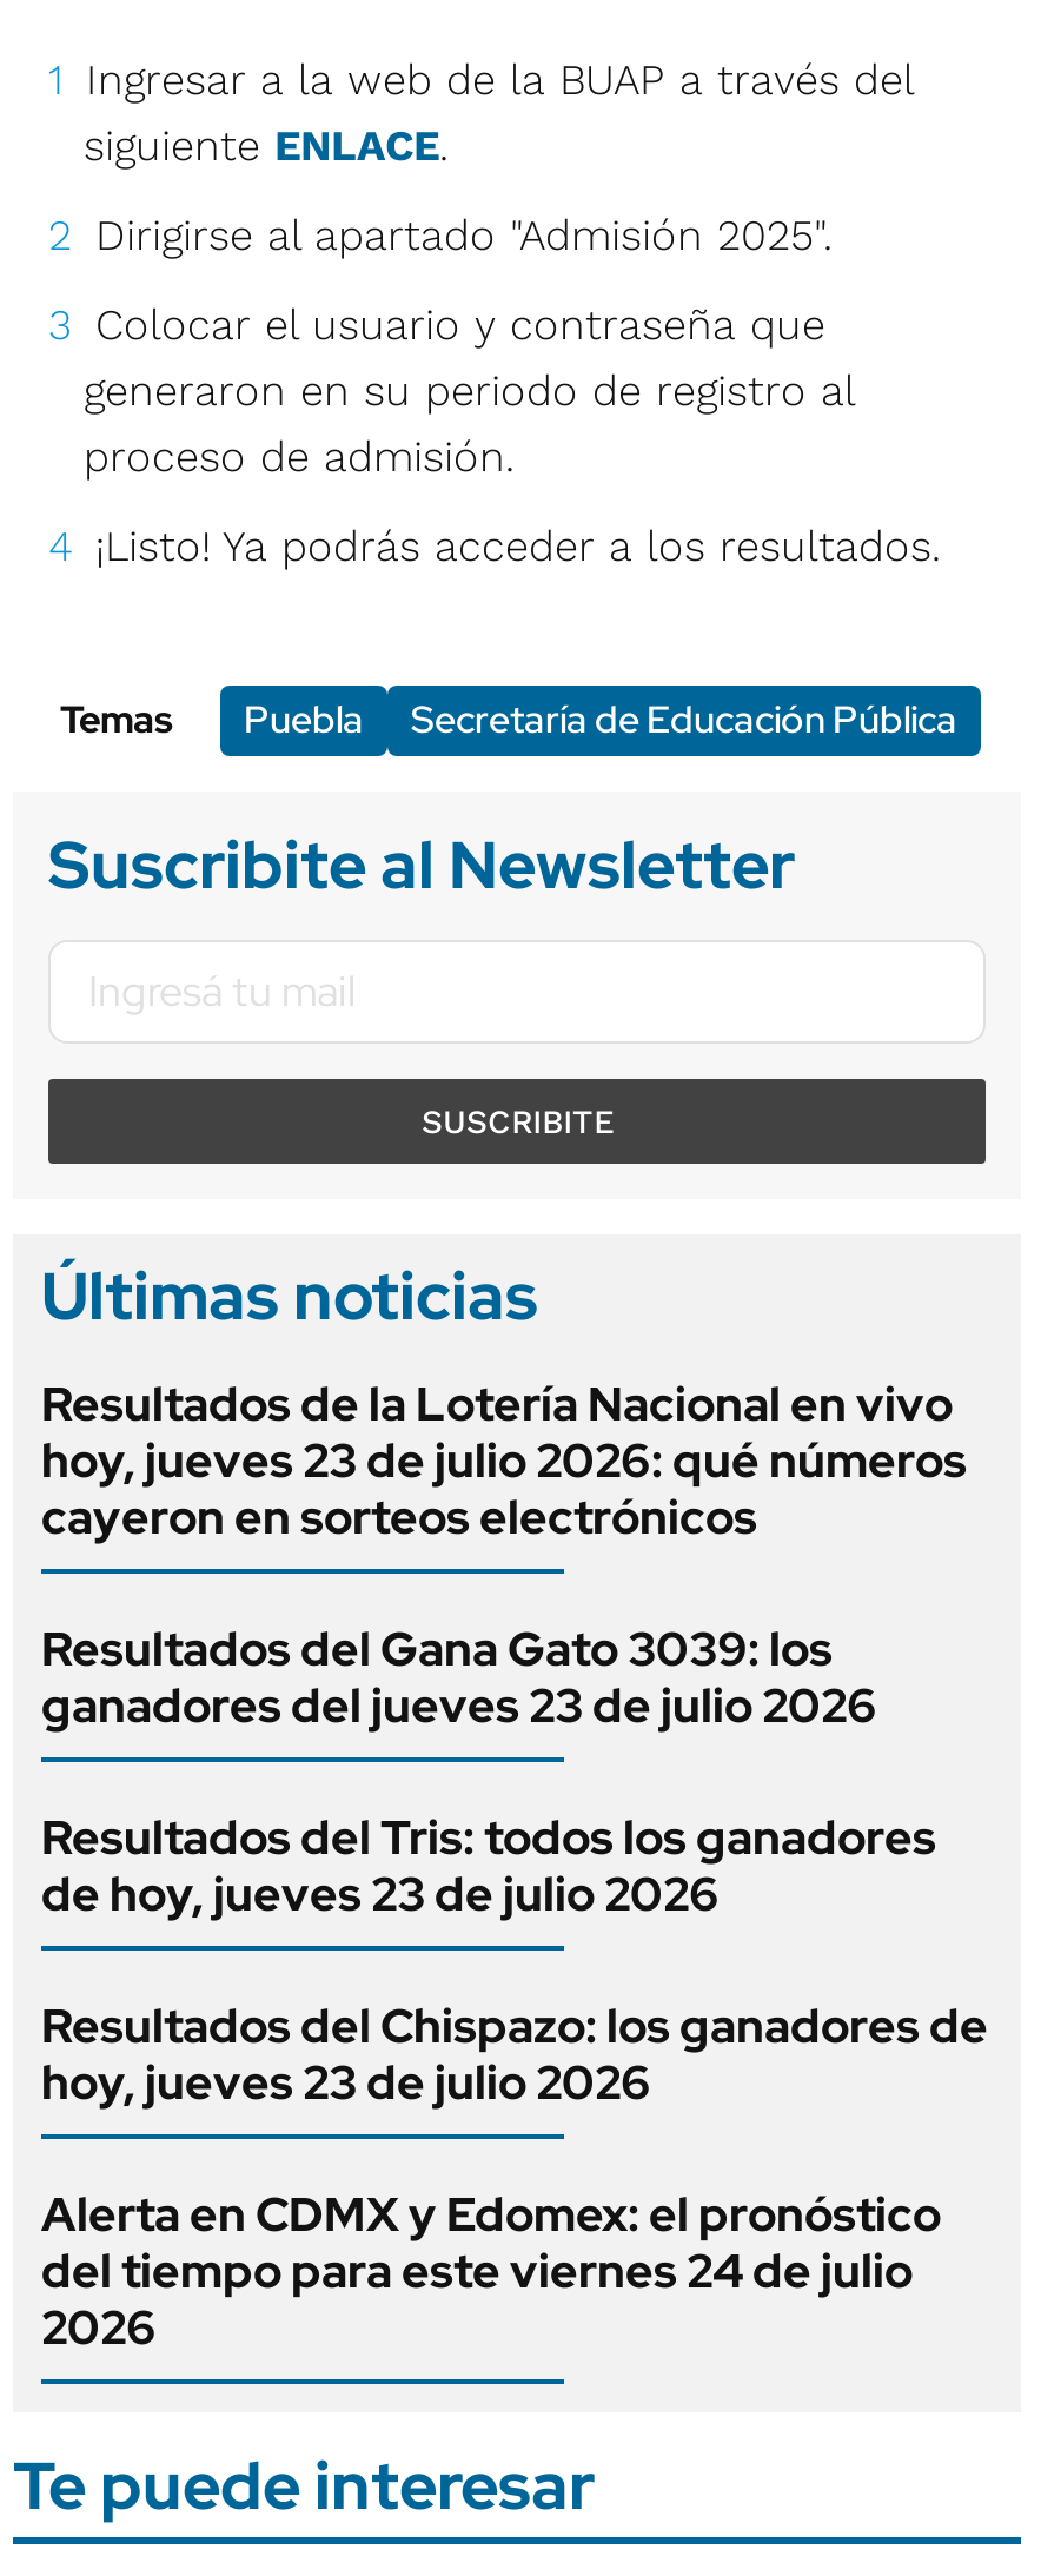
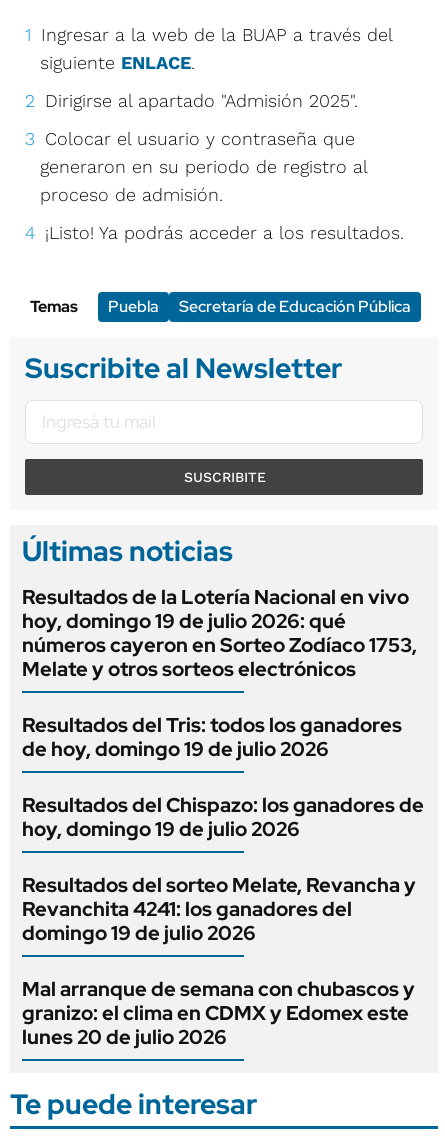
- hoy, jueves 23 de julio 2026: qué números
- cayeron en sorteos electrónicos
- Resultados del Gana Gato 3039: los
- ganadores del jueves 23 de julio 2026
+ hoy, domingo 19 de julio 2026: qué
+ números cayeron en Sorteo Zodíaco 1753,
+ Melate y otros sorteos electrónicos

moved up: Resultados del Tris: todos los ganadores

- de hoy, jueves 23 de julio 2026
+ de hoy, domingo 19 de julio 2026

moved up: Resultados del Chispazo: los ganadores de

- hoy, jueves 23 de julio 2026
- Alerta en CDMX y Edomex: el pronóstico
- del tiempo para este viernes 24 de julio
- 2026
+ hoy, domingo 19 de julio 2026
+ Resultados del sorteo Melate, Revancha y
+ Revanchita 4241: los ganadores del
+ domingo 19 de julio 2026
+ Mal arranque de semana con chubascos y
+ granizo: el clima en CDMX y Edomex este
+ lunes 20 de julio 2026
